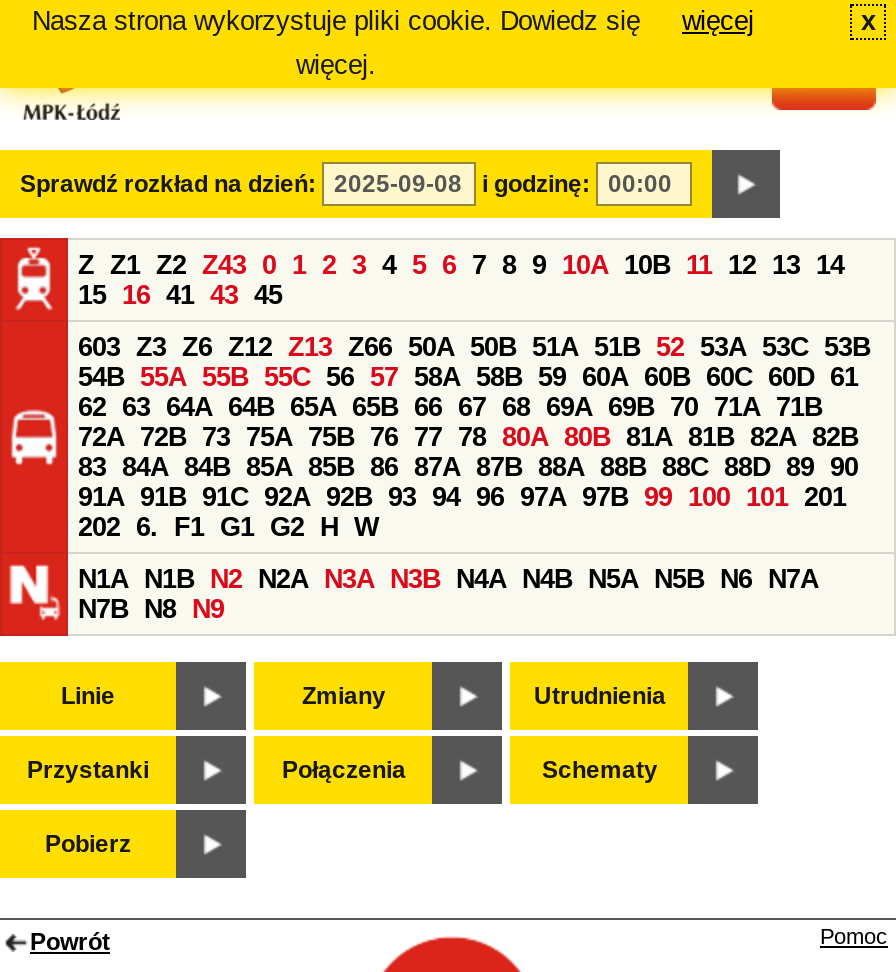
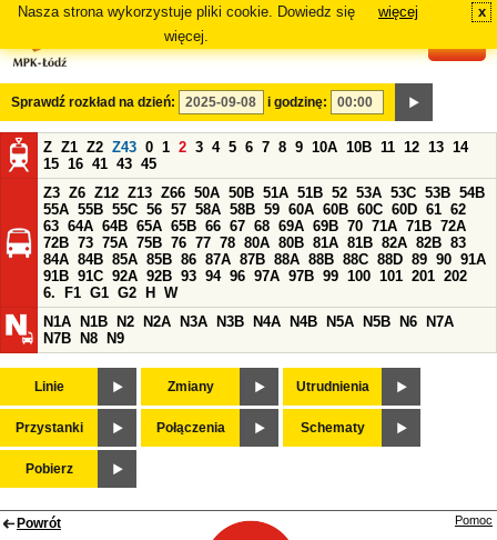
- 603 Z3 Z6 Z12 Z13 Z66 50A 50B 51A 51B 52 53A 53C 53B
- 54B 55A 55B 55C 56 57 58A 58B 59 60A 60B 60C 60D 61
- 62 63 64A 64B 65A 65B 66 67 68 69A 69B 70 71A 71B
- 72A 72B 73 75A 75B 76 77 78 80A 80B 81A 81B 82A 82B
- 83 84A 84B 85A 85B 86 87A 87B 88A 88B 88C 88D 89 90
- 91A 91B 91C 92A 92B 93 94 96 97A 97B 99 100 101 201
- 202 6. F1 G1 G2 H W
+ Z3 Z6 Z12 Z13 Z66 50A 50B 51A 51B 52 53A 53C 53B 54B
+ 55A 55B 55C 56 57 58A 58B 59 60A 60B 60C 60D 61 62
+ 63 64A 64B 65A 65B 66 67 68 69A 69B 70 71A 71B 72A
+ 72B 73 75A 75B 76 77 78 80A 80B 81A 81B 82A 82B 83
+ 84A 84B 85A 85B 86 87A 87B 88A 88B 88C 88D 89 90 91A
+ 91B 91C 92A 92B 93 94 96 97A 97B 99 100 101 201 202
+ 6. F1 G1 G2 H W
